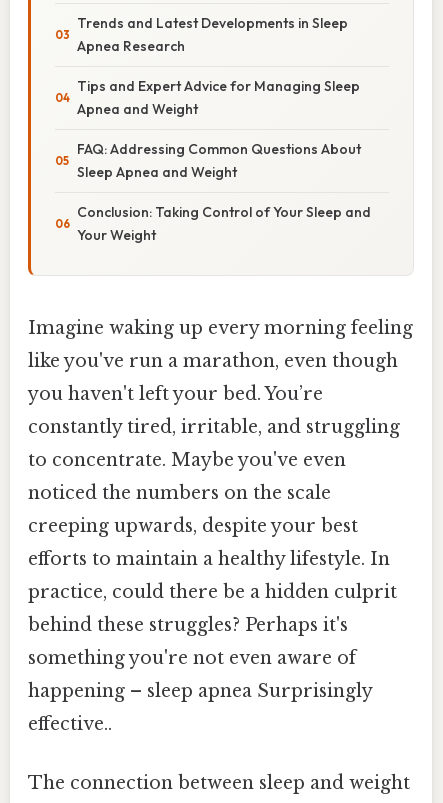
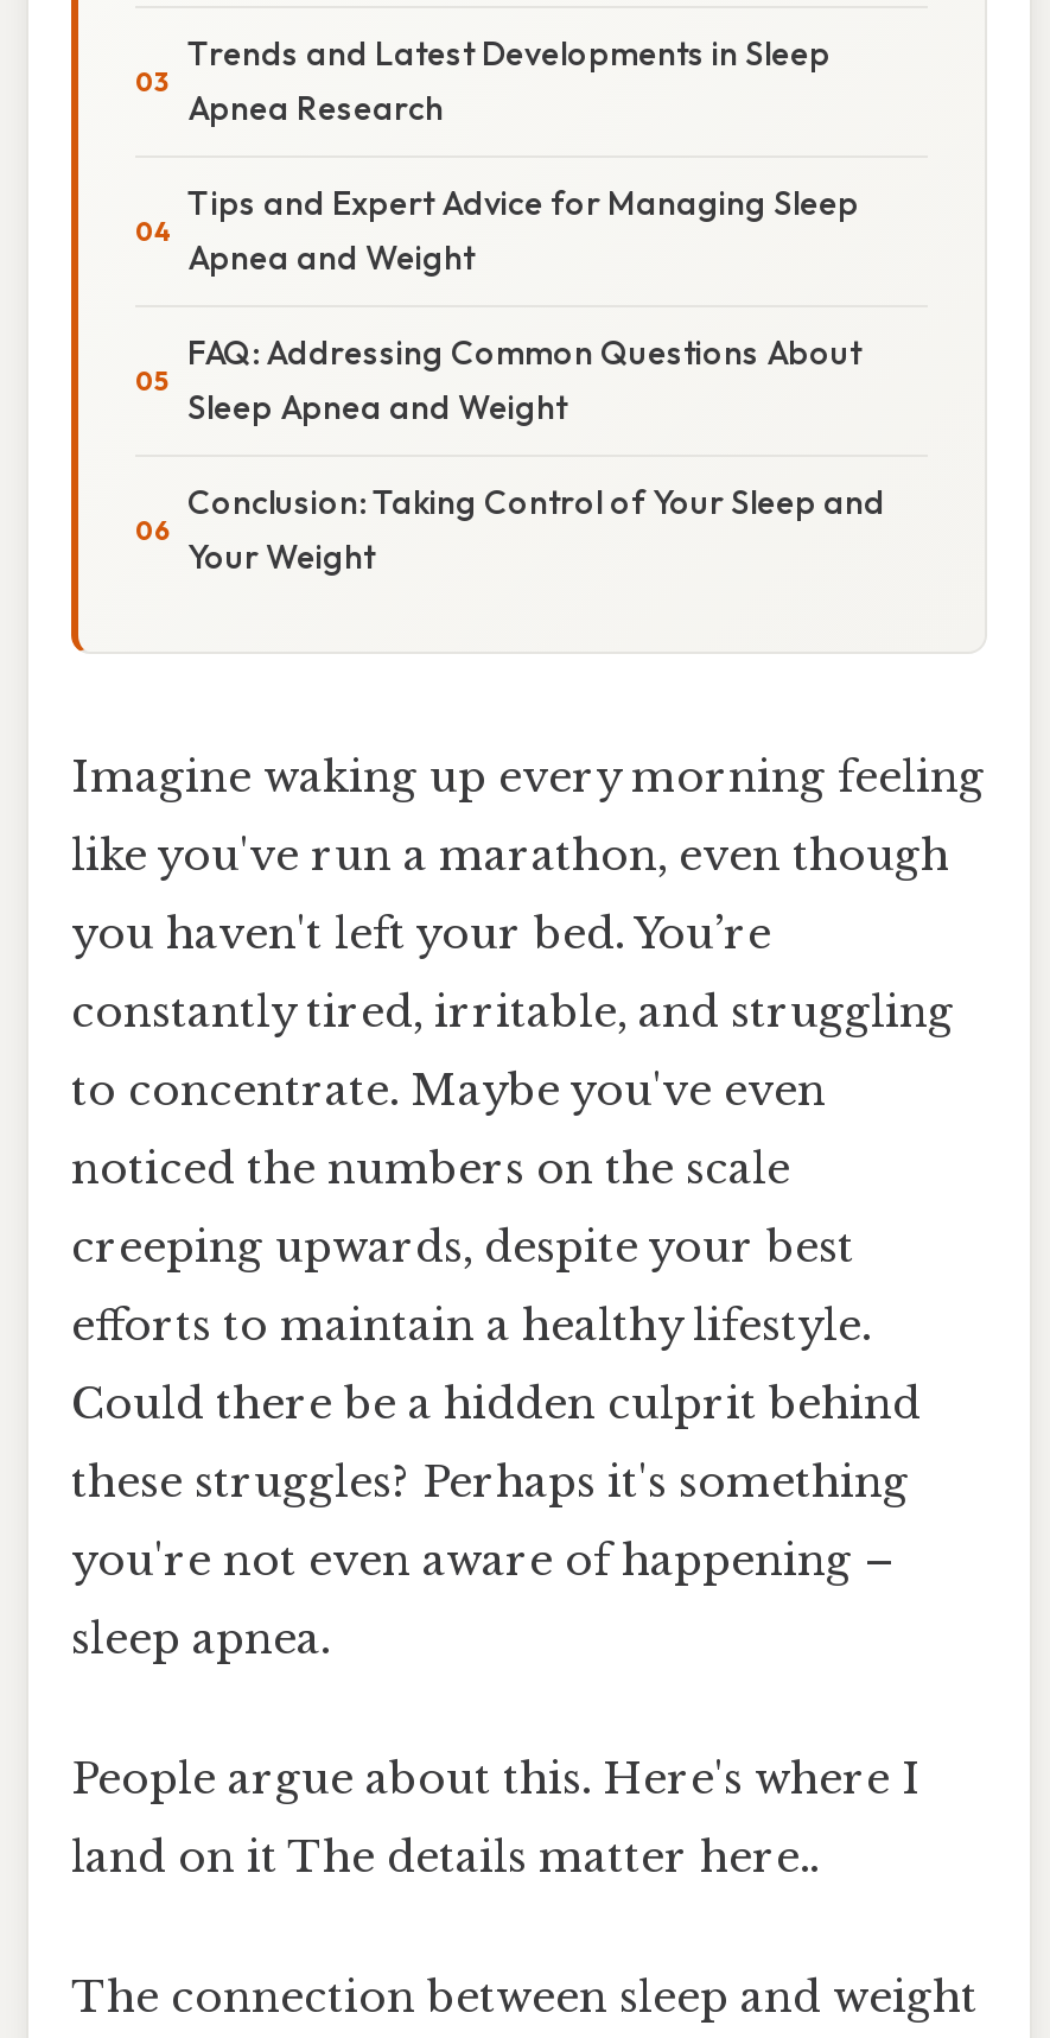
- efforts to maintain a healthy lifestyle. In
- practice, could there be a hidden culprit
- behind these struggles? Perhaps it's
- something you're not even aware of
- happening – sleep apnea Surprisingly
- effective..
+ efforts to maintain a healthy lifestyle.
+ Could there be a hidden culprit behind
+ these struggles? Perhaps it's something
+ you're not even aware of happening –
+ sleep apnea.
+ People argue about this. Here's where I
+ land on it The details matter here..
